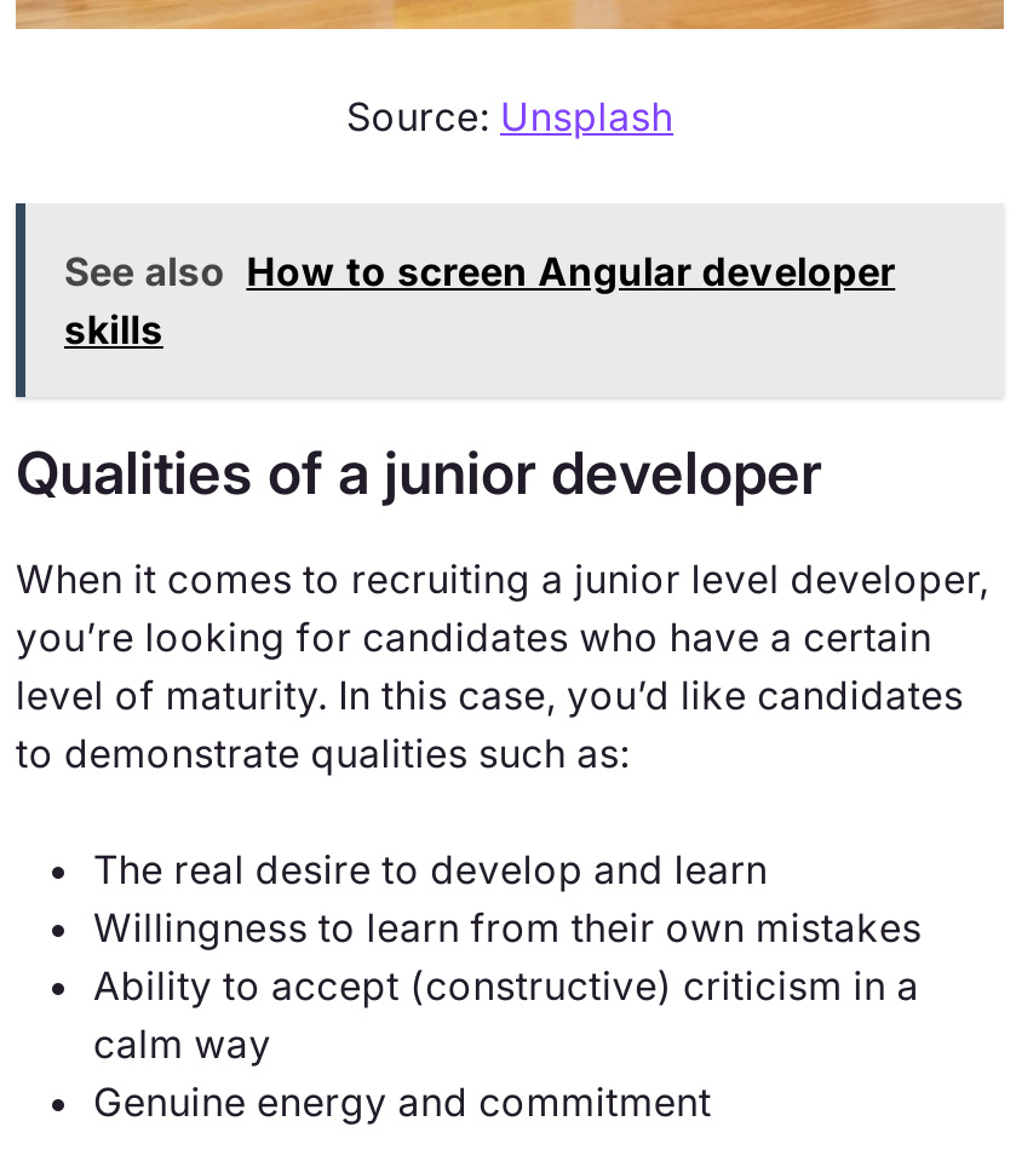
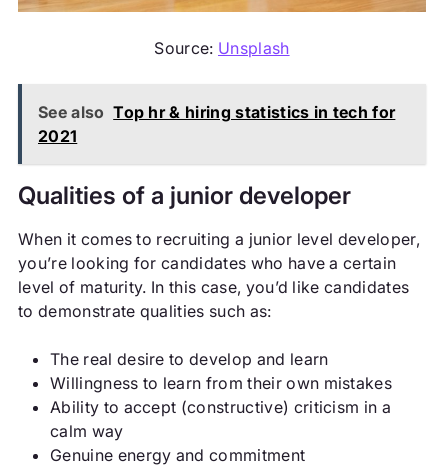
- See also How to screen Angular developer
- skills
+ See also Top hr & hiring statistics in tech for
+ 2021
